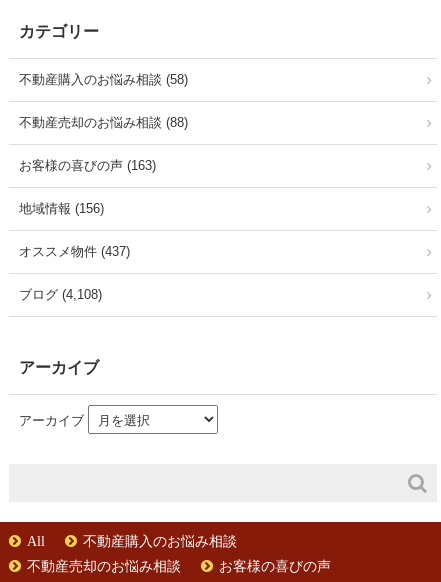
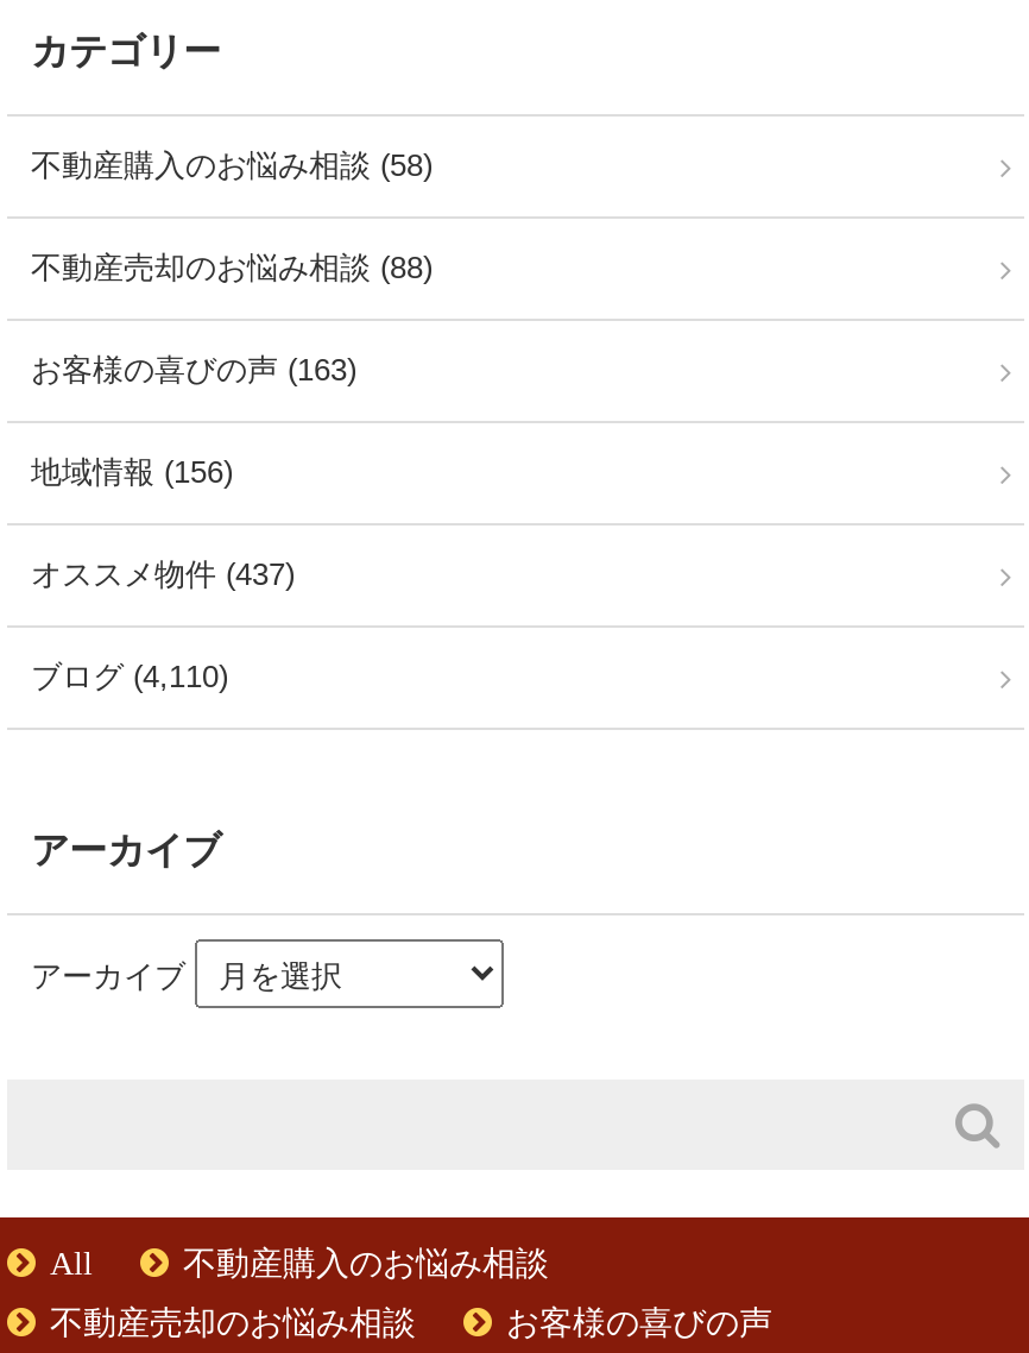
- ブログ (4,108)
+ ブログ (4,110)
